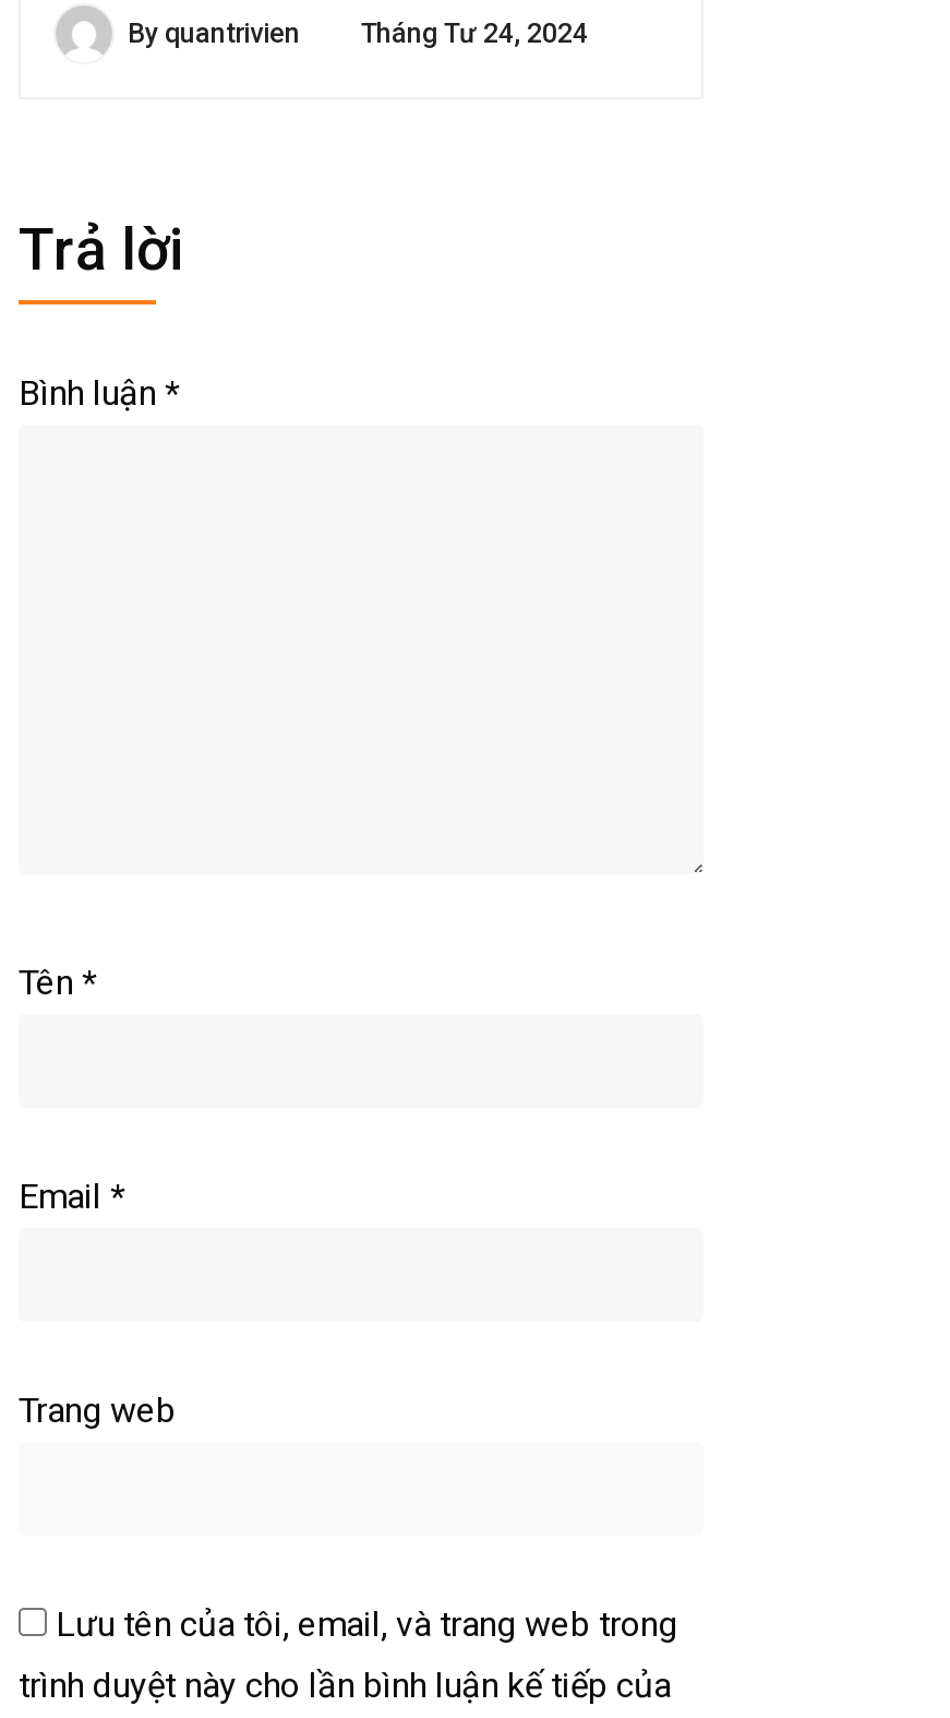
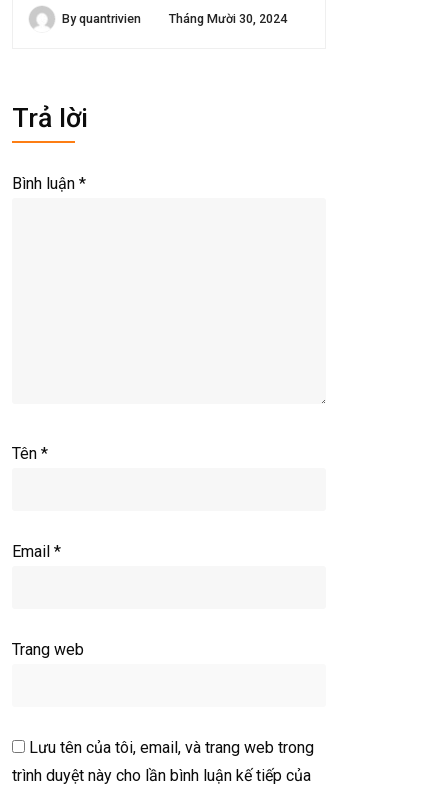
- By quantrivien Tháng Tư 24, 2024
+ By quantrivien Tháng Mười 30, 2024
